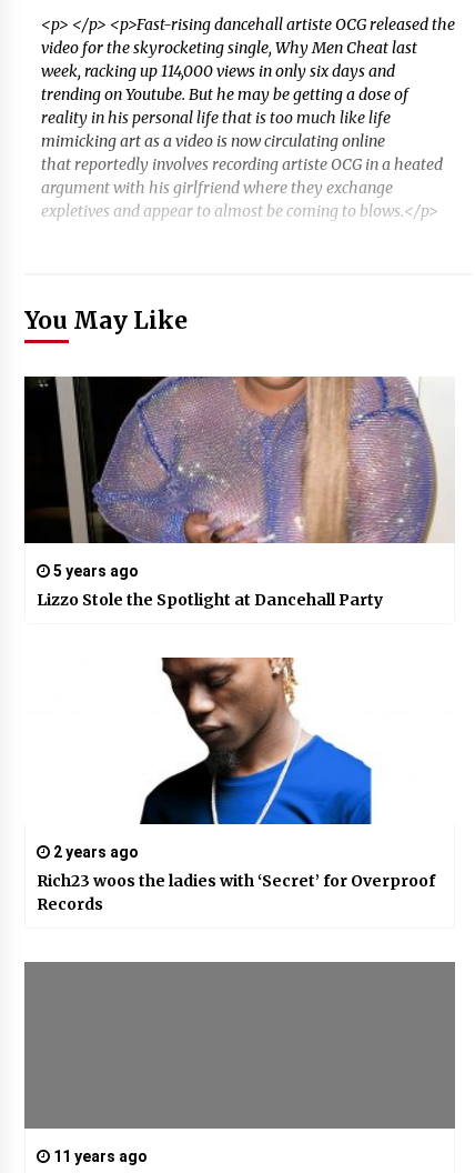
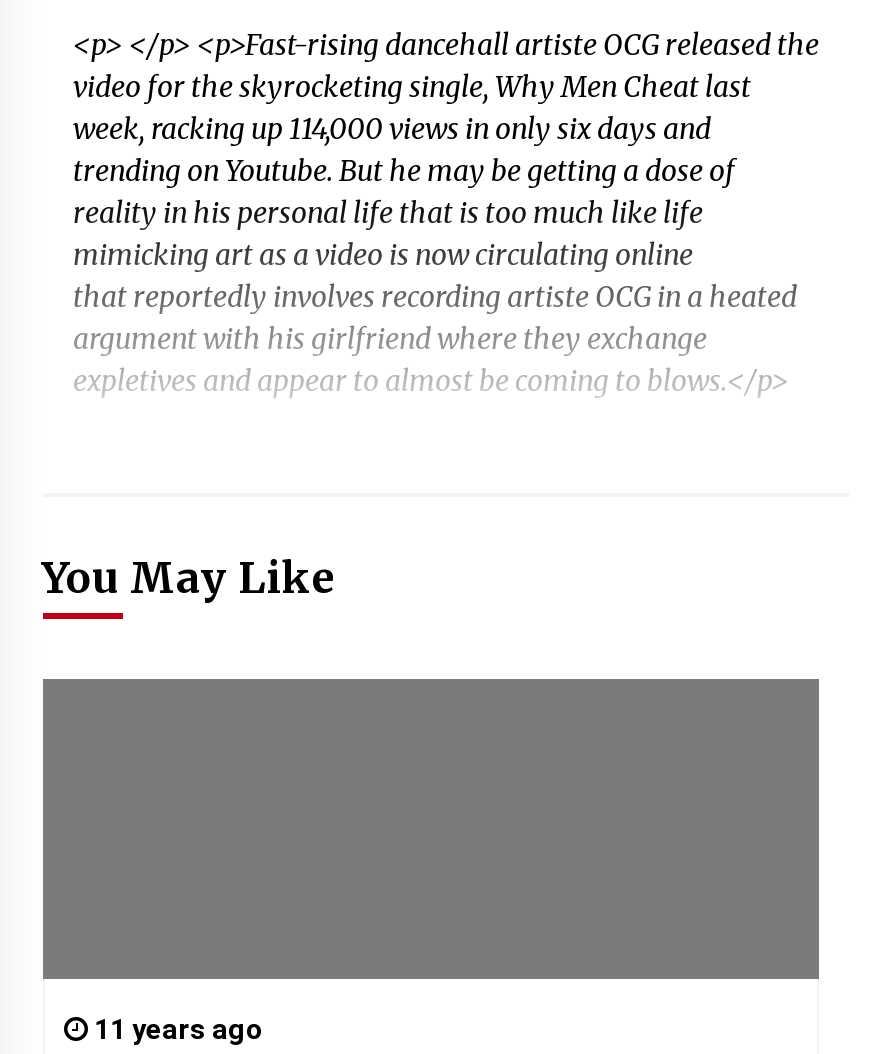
- [image]
- 5 years ago
- Lizzo Stole the Spotlight at Dancehall Party

- [image]
- 2 years ago
- Rich23 woos the ladies with ‘Secret’ for Overproof
- Records
